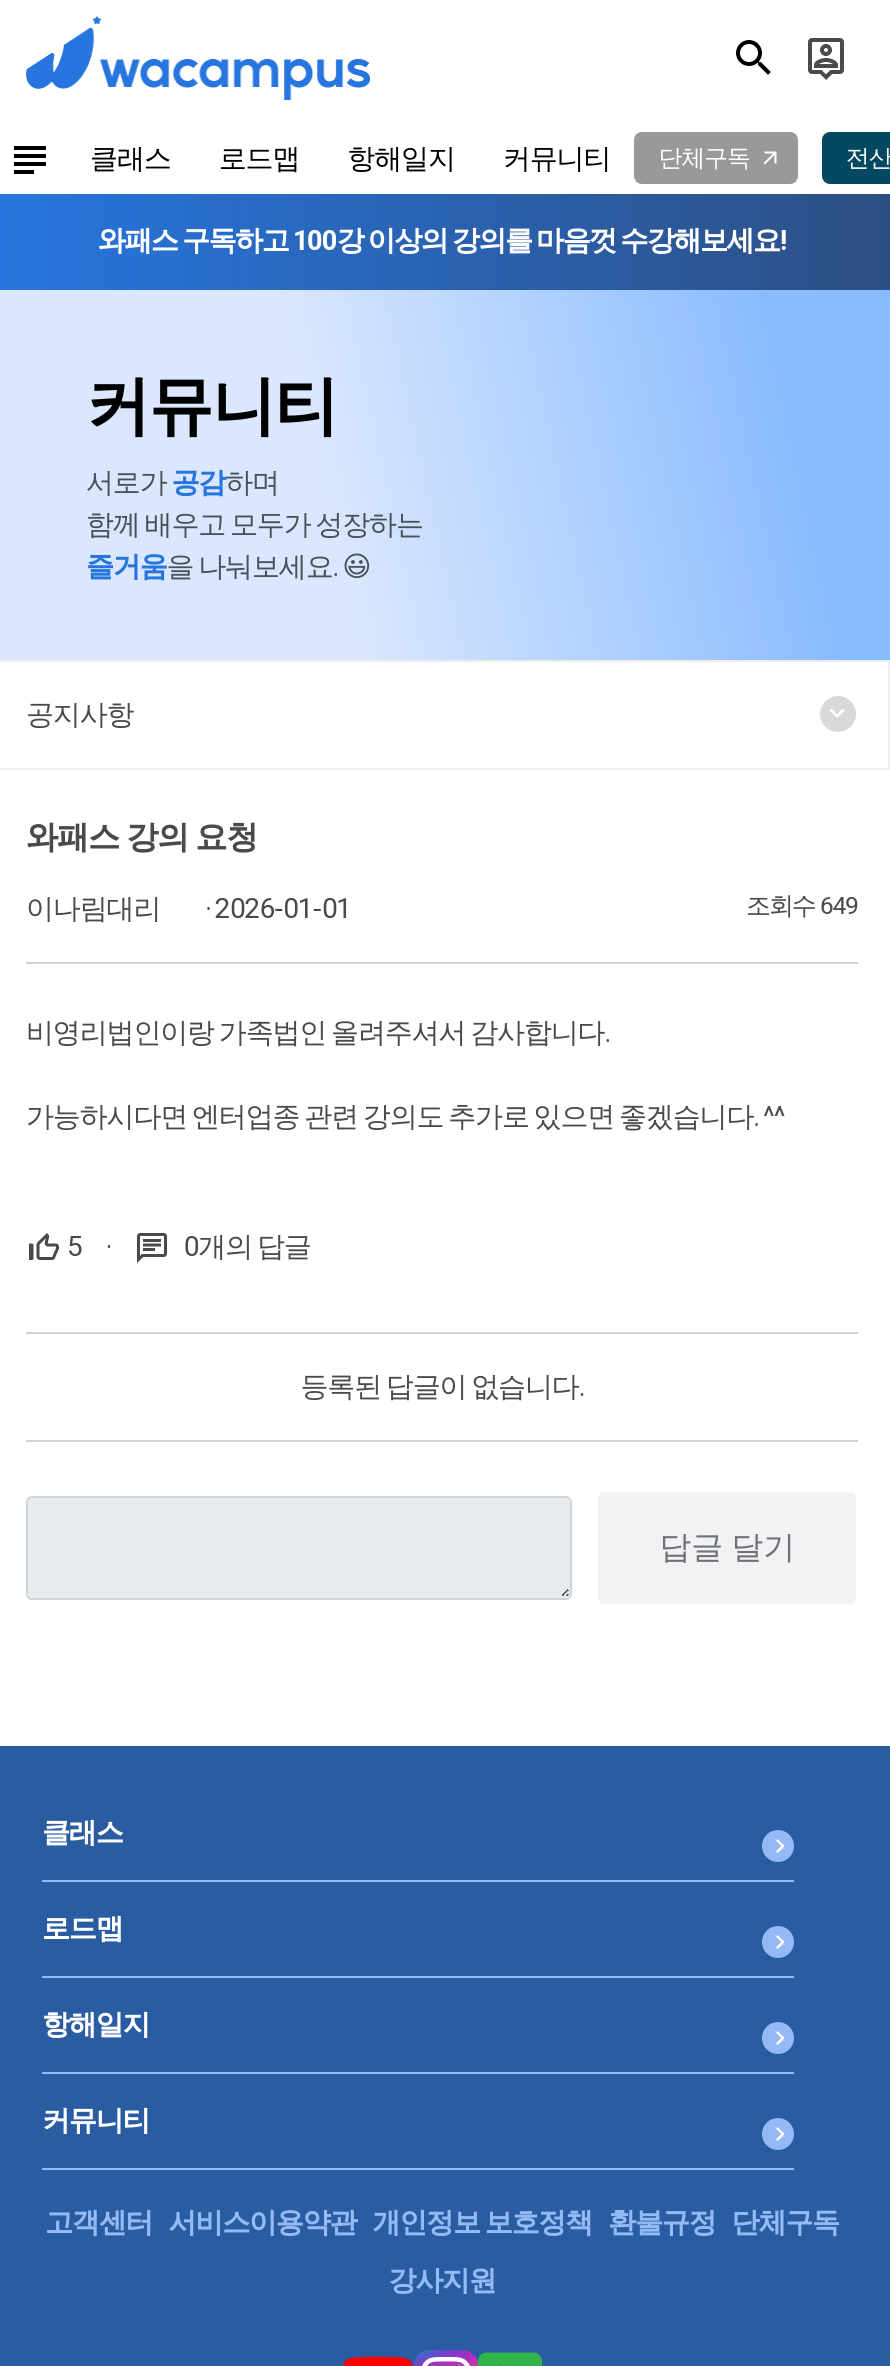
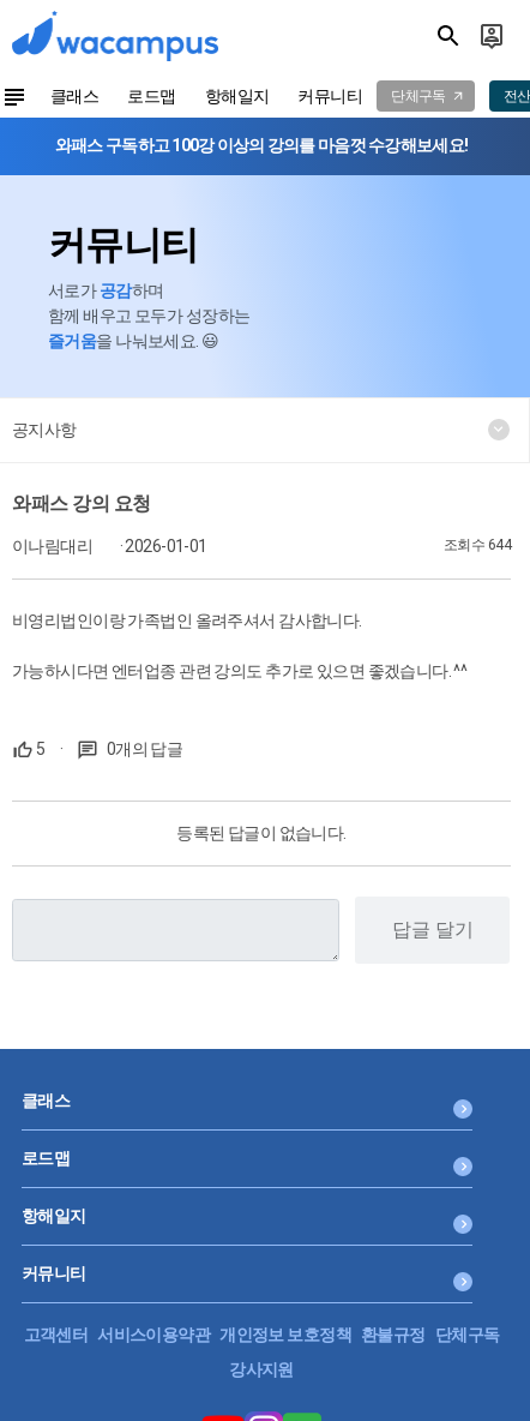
- 조회수 649
+ 조회수 644
